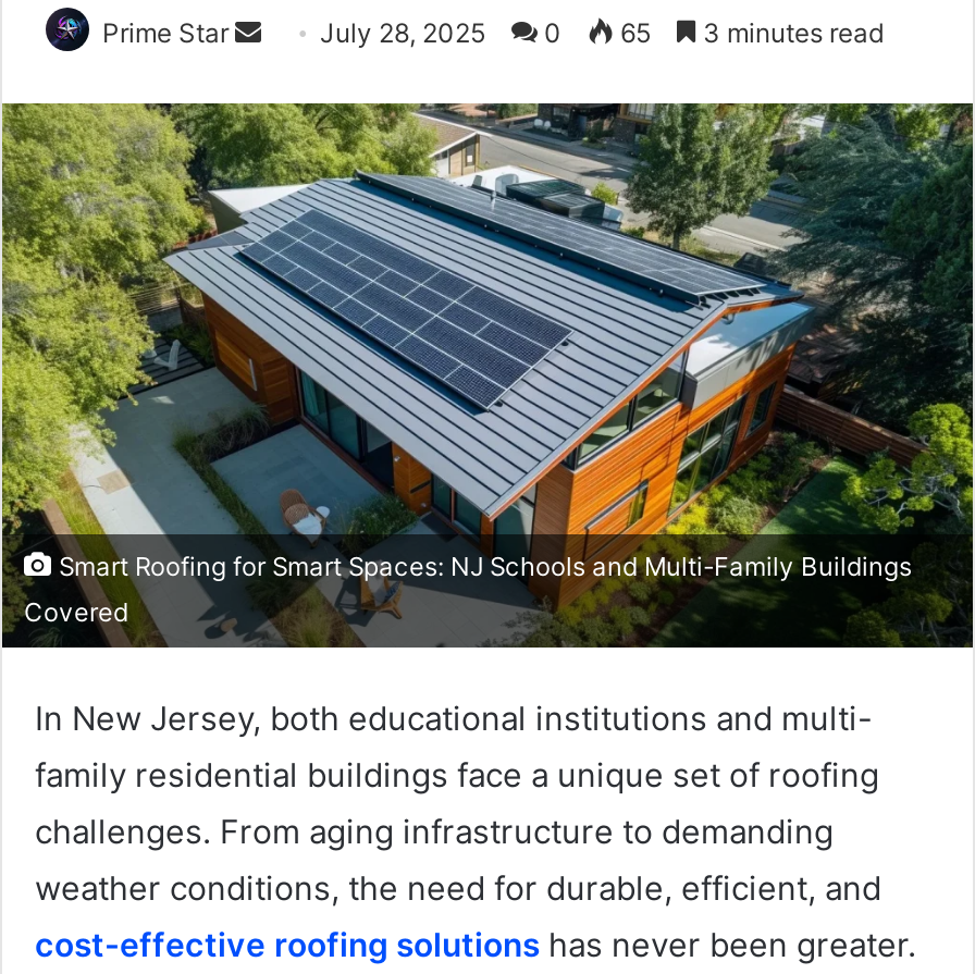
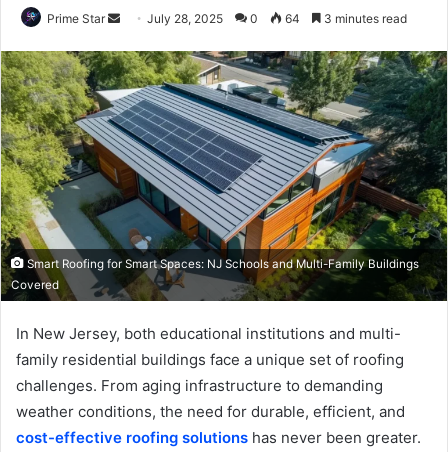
- 65
+ 64
